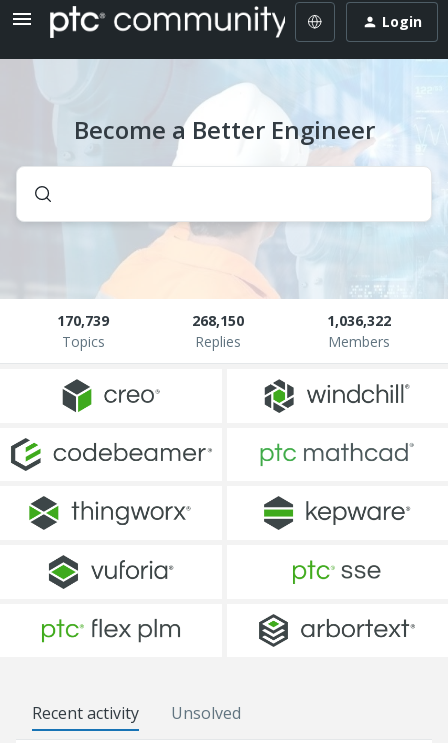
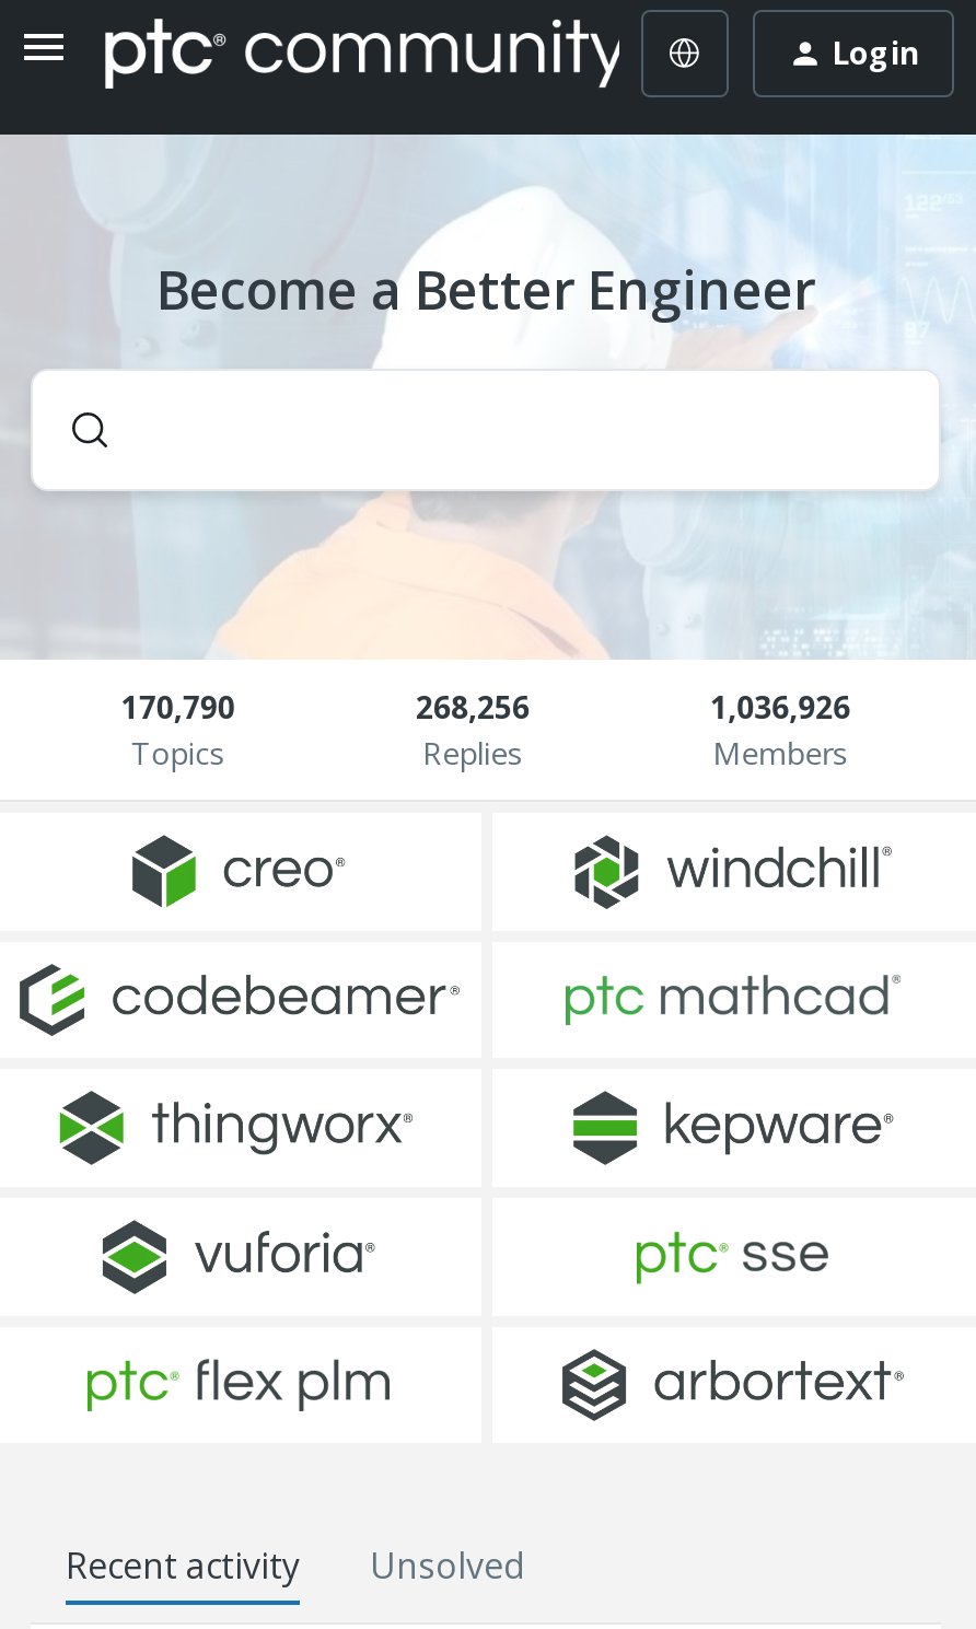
- 170,739
+ 170,790

- 268,150
+ 268,256

- 1,036,322
+ 1,036,926
